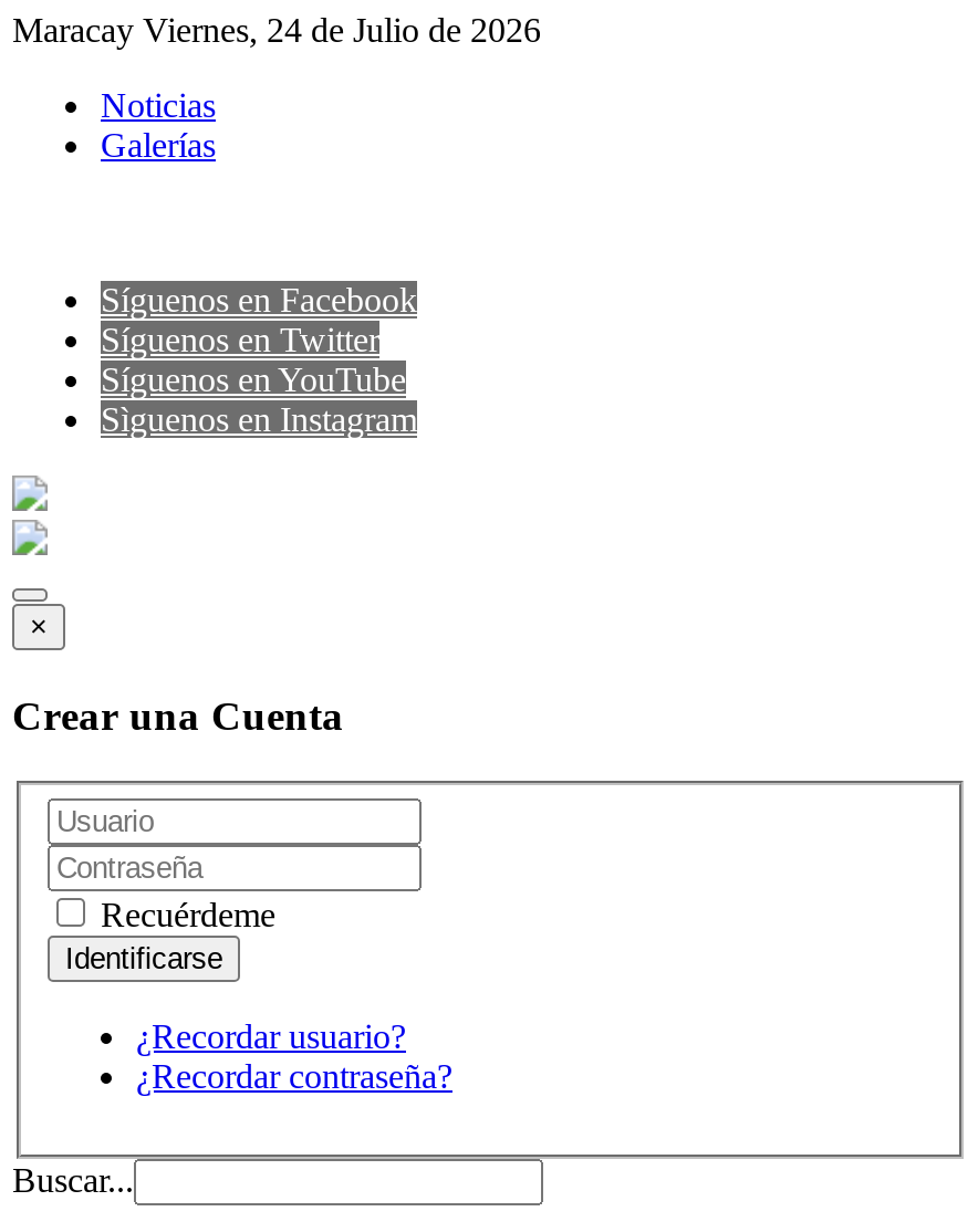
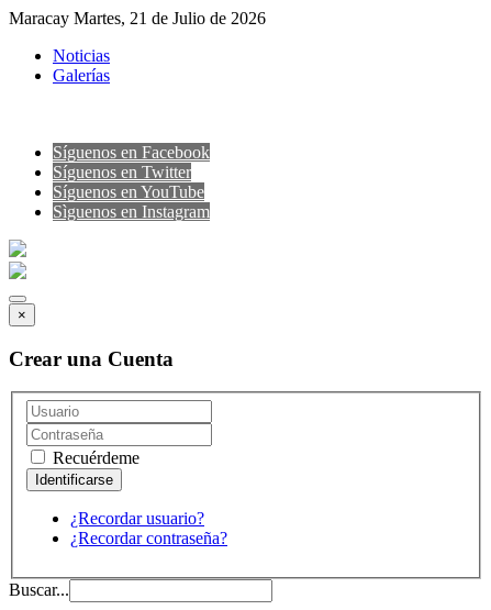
- Maracay Viernes, 24 de Julio de 2026
+ Maracay Martes, 21 de Julio de 2026
